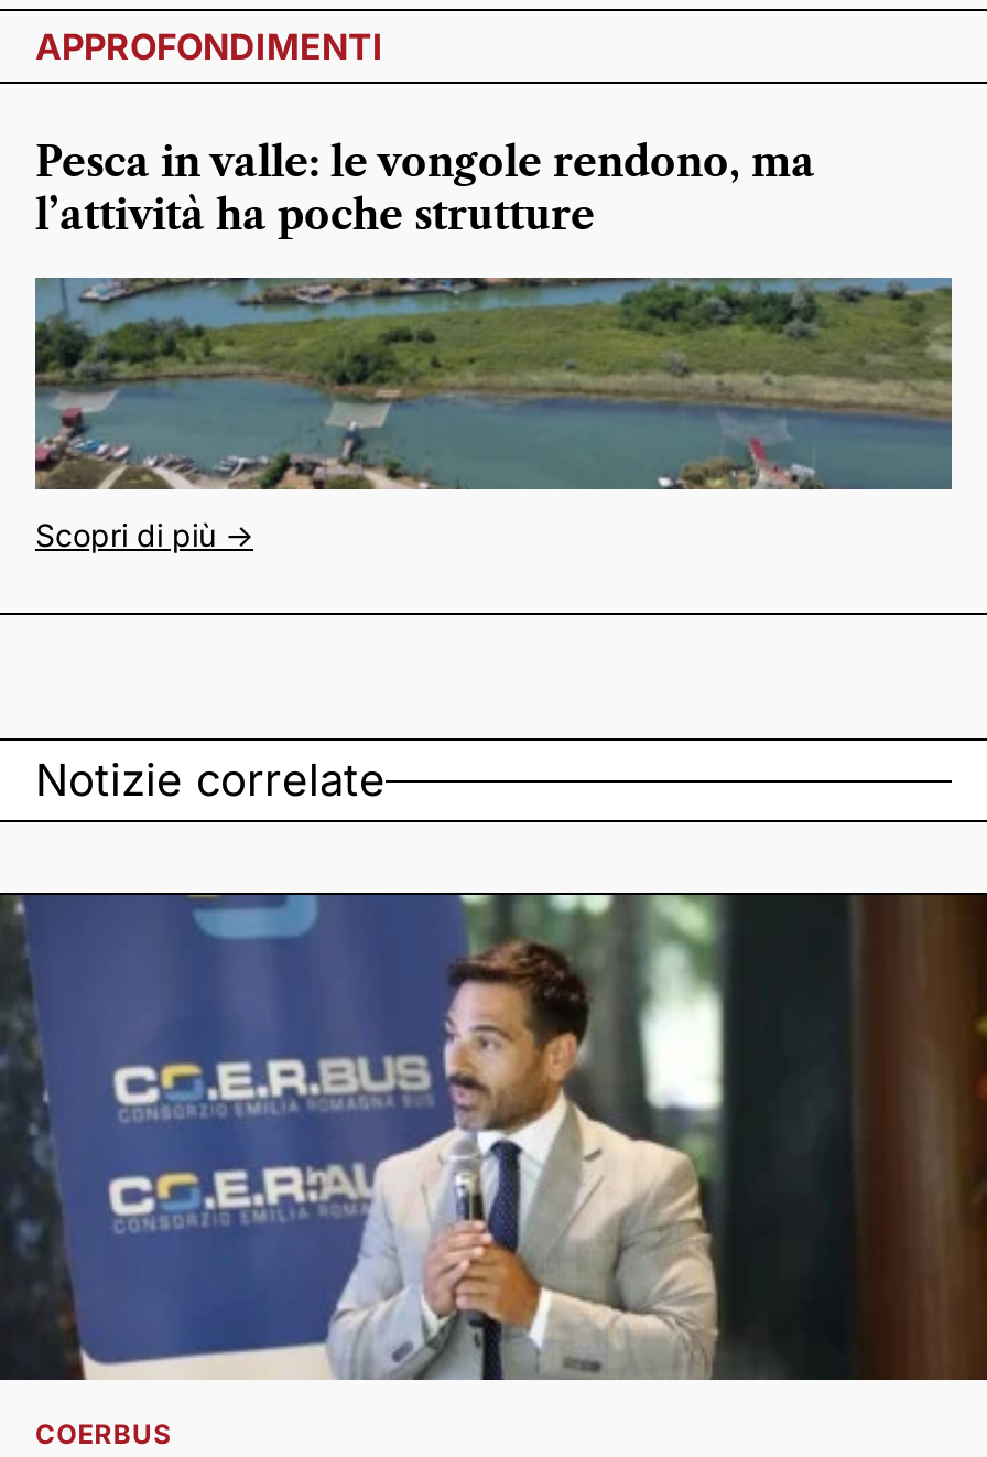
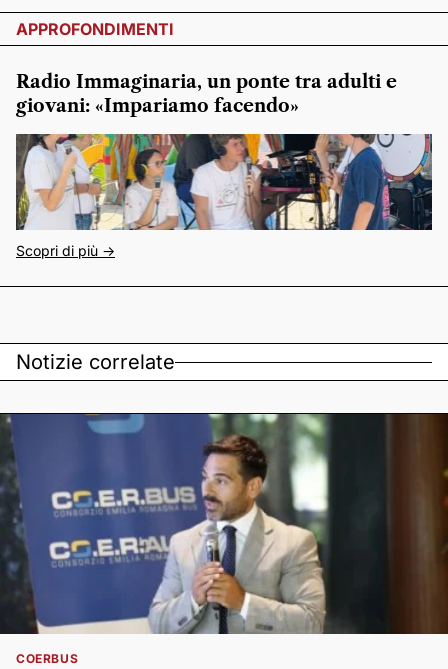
- Pesca in valle: le vongole rendono, ma
- l’attività ha poche strutture
+ Radio Immaginaria, un ponte tra adulti e
+ giovani: «Impariamo facendo»

- [image]
+ [image]
